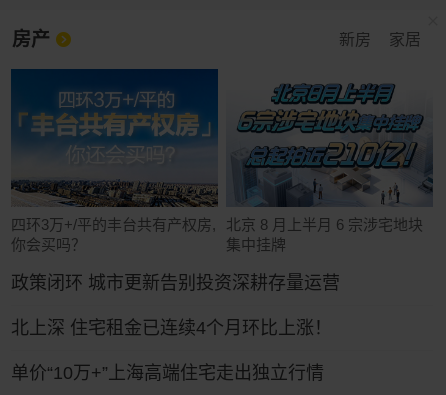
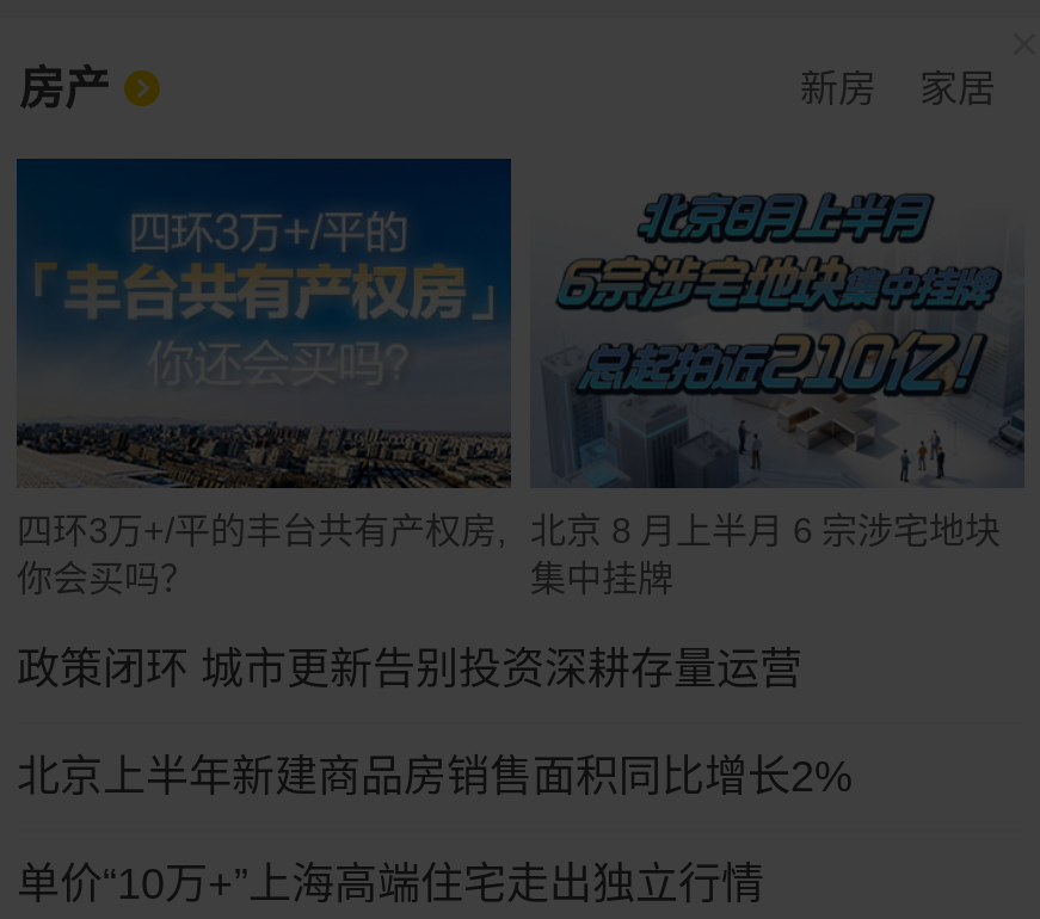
- 北上深 住宅租金已连续4个月环比上涨！
+ 北京上半年新建商品房销售面积同比增长2%
